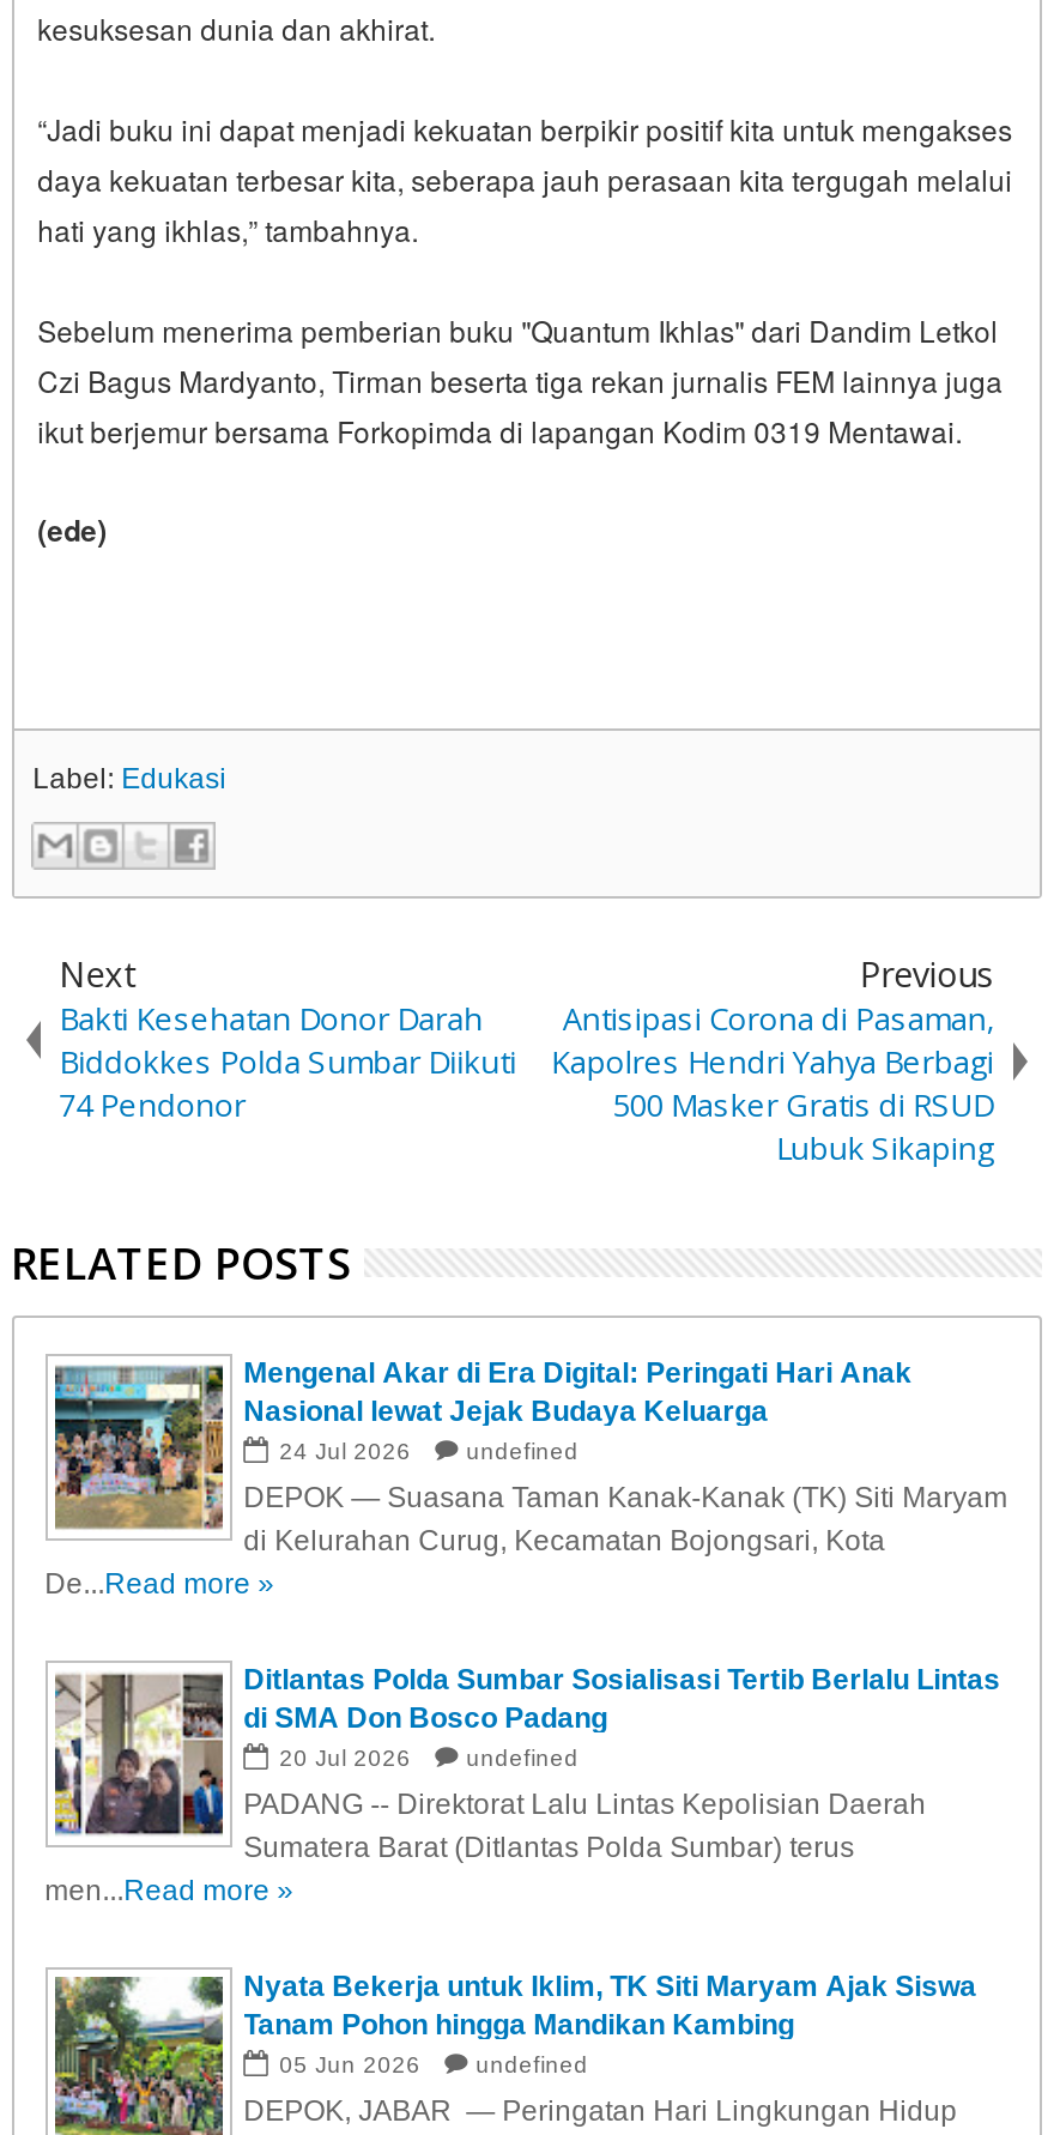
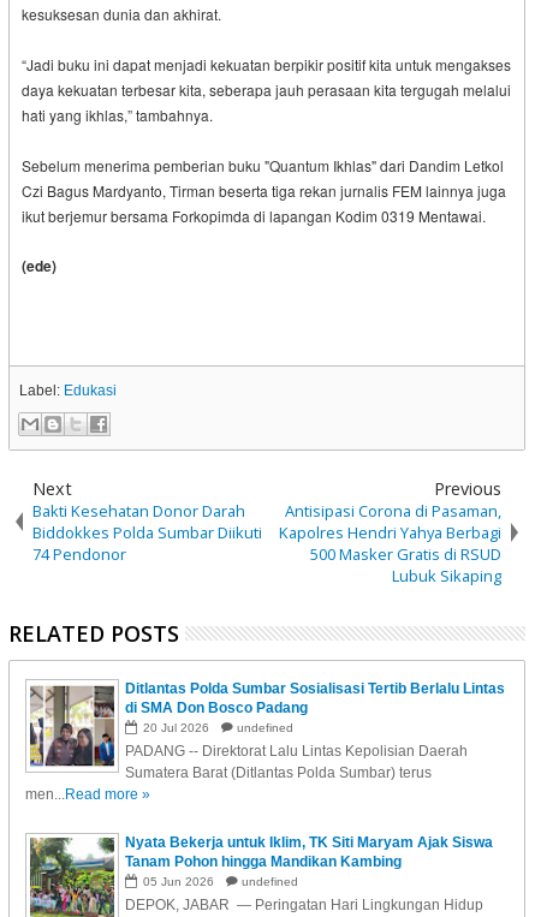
- [image]
- Mengenal Akar di Era Digital: Peringati Hari Anak
- Nasional lewat Jejak Budaya Keluarga
- 24 Jul 2026
- undefined
- DEPOK — Suasana Taman Kanak-Kanak (TK) Siti Maryam
- di Kelurahan Curug, Kecamatan Bojongsari, Kota
- De...Read more »
